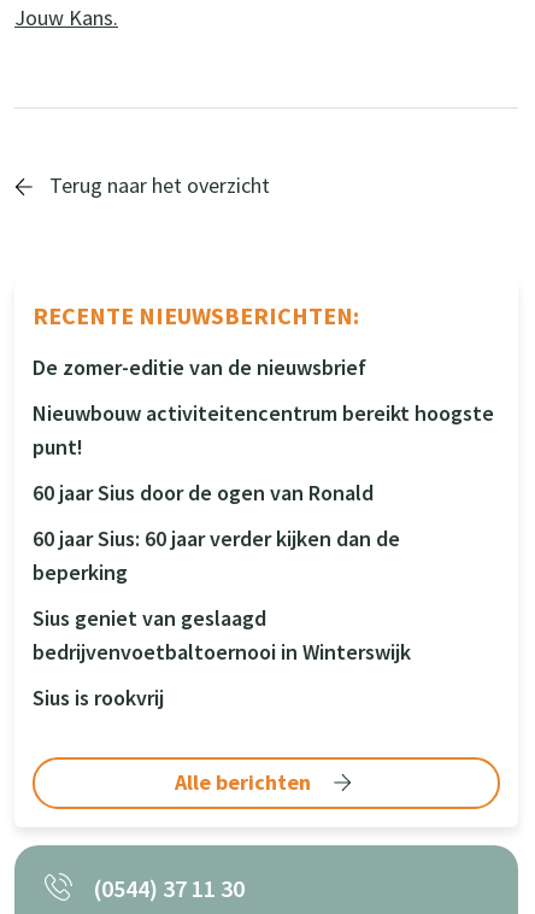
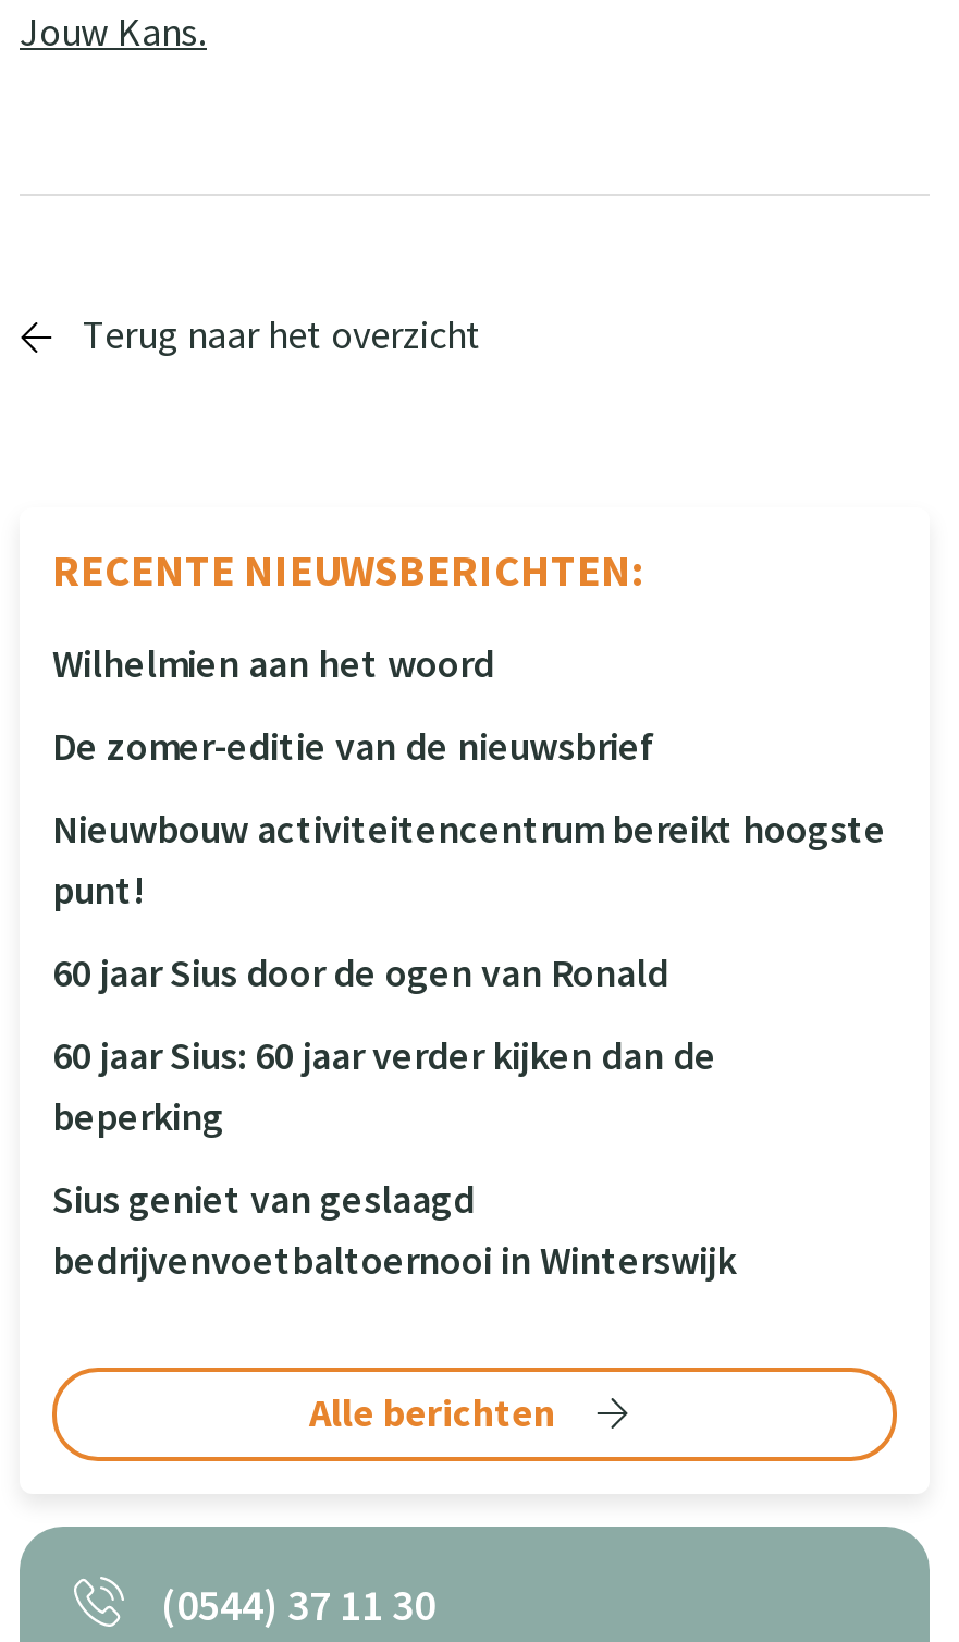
+ Wilhelmien aan het woord

moved down: De zomer-editie van de nieuwsbrief | Nieuwbouw activiteitencentrum bereikt hoogste | punt! | 60 jaar Sius door de ogen van Ronald | 60 jaar Sius: 60 jaar verder kijken dan de | beperking | Sius geniet van geslaagd | bedrijvenvoetbaltoernooi in Winterswijk

- Sius is rookvrij
